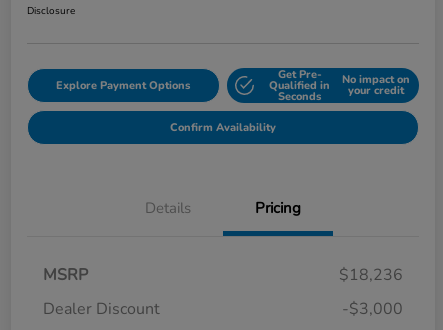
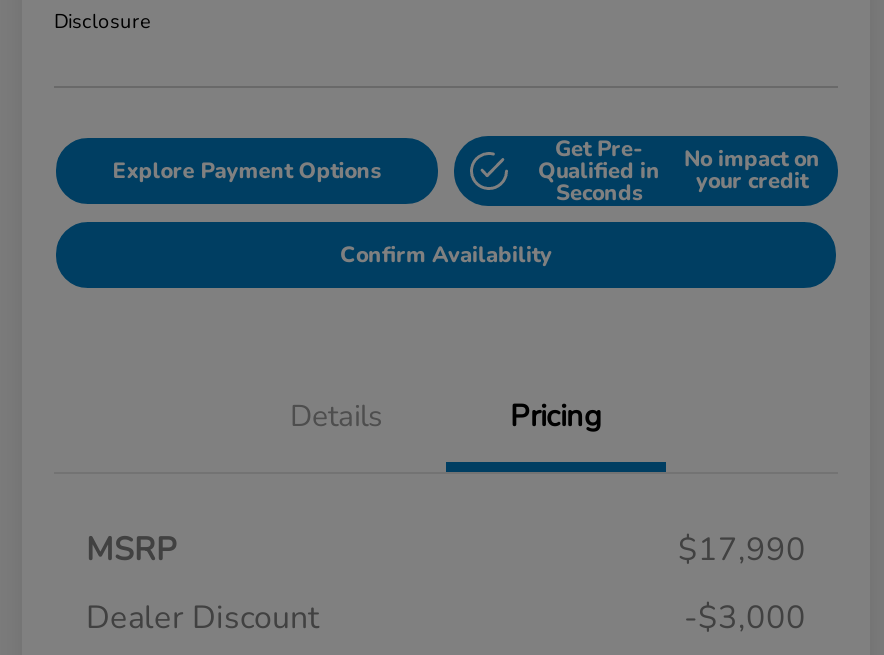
- $18,236
+ $17,990
